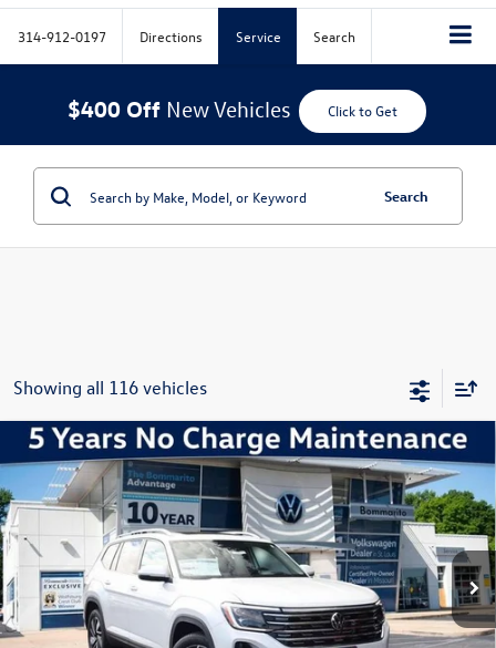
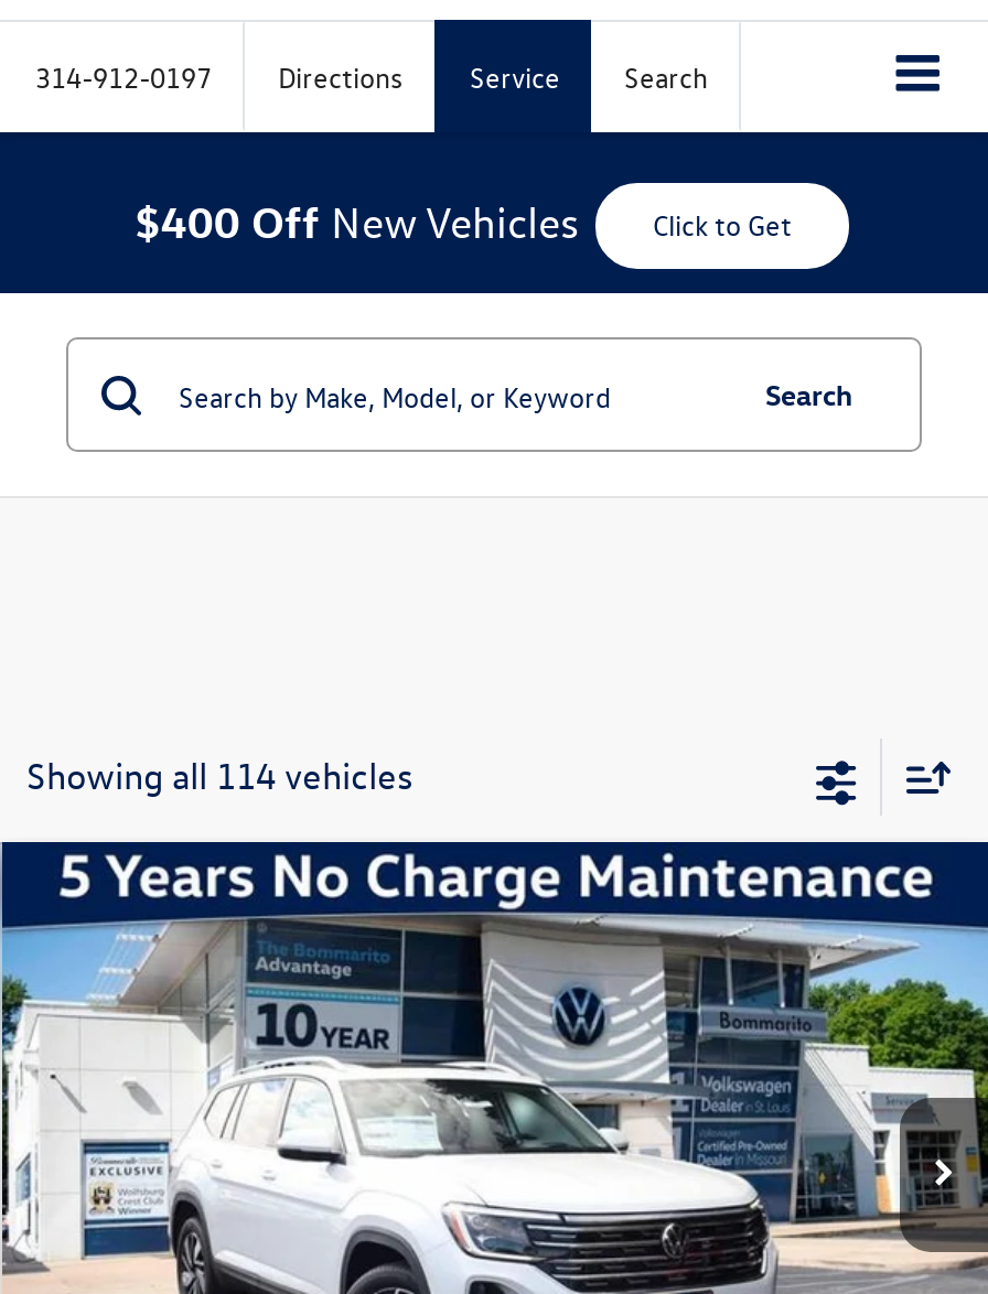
- Showing all 116 vehicles
+ Showing all 114 vehicles
